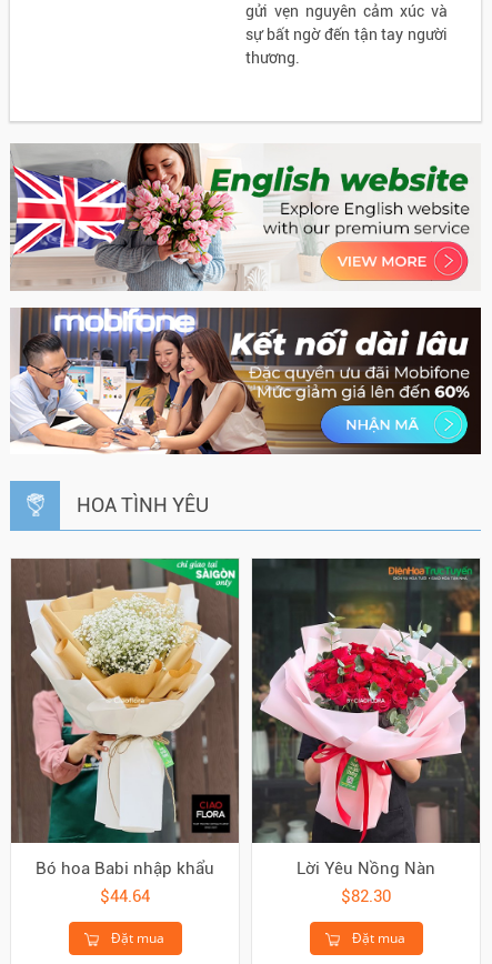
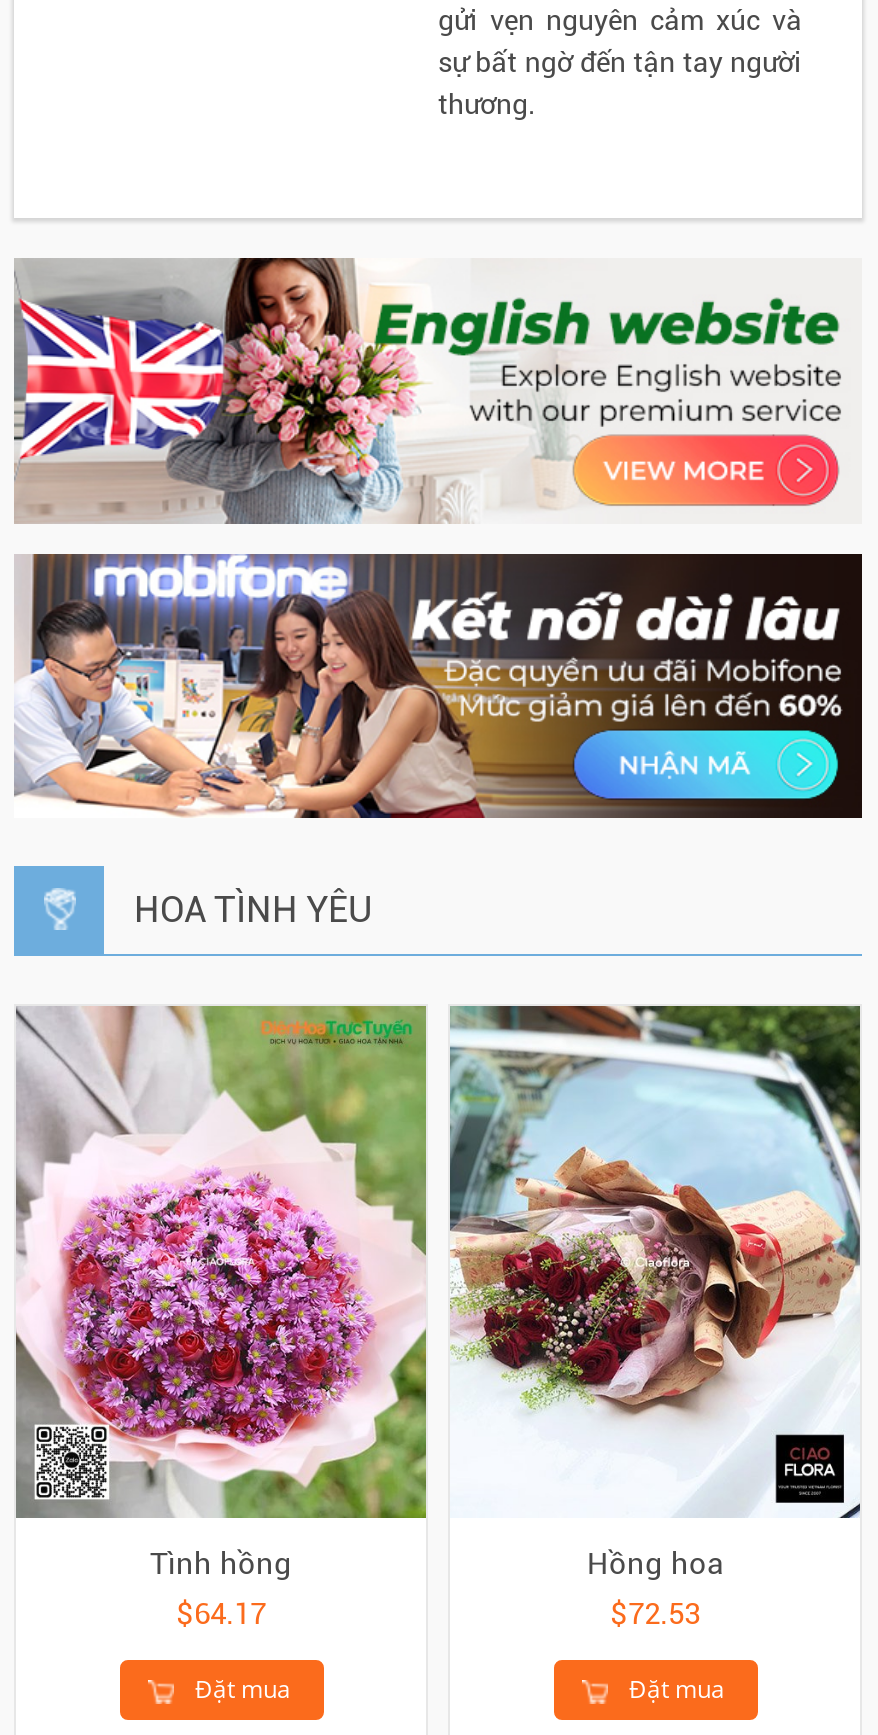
- [image]
- Bó hoa Babi nhập khẩu
- $44.64
+ [image]
+ Tình hồng
+ $64.17

- [image]
- Lời Yêu Nồng Nàn
- $82.30
+ [image]
+ Hồng hoa
+ $72.53
